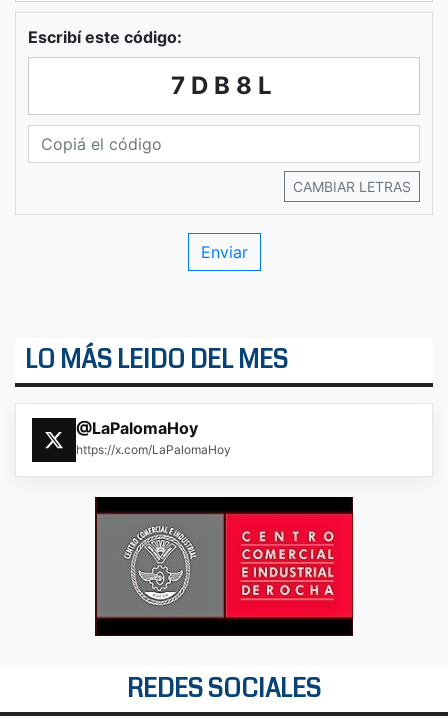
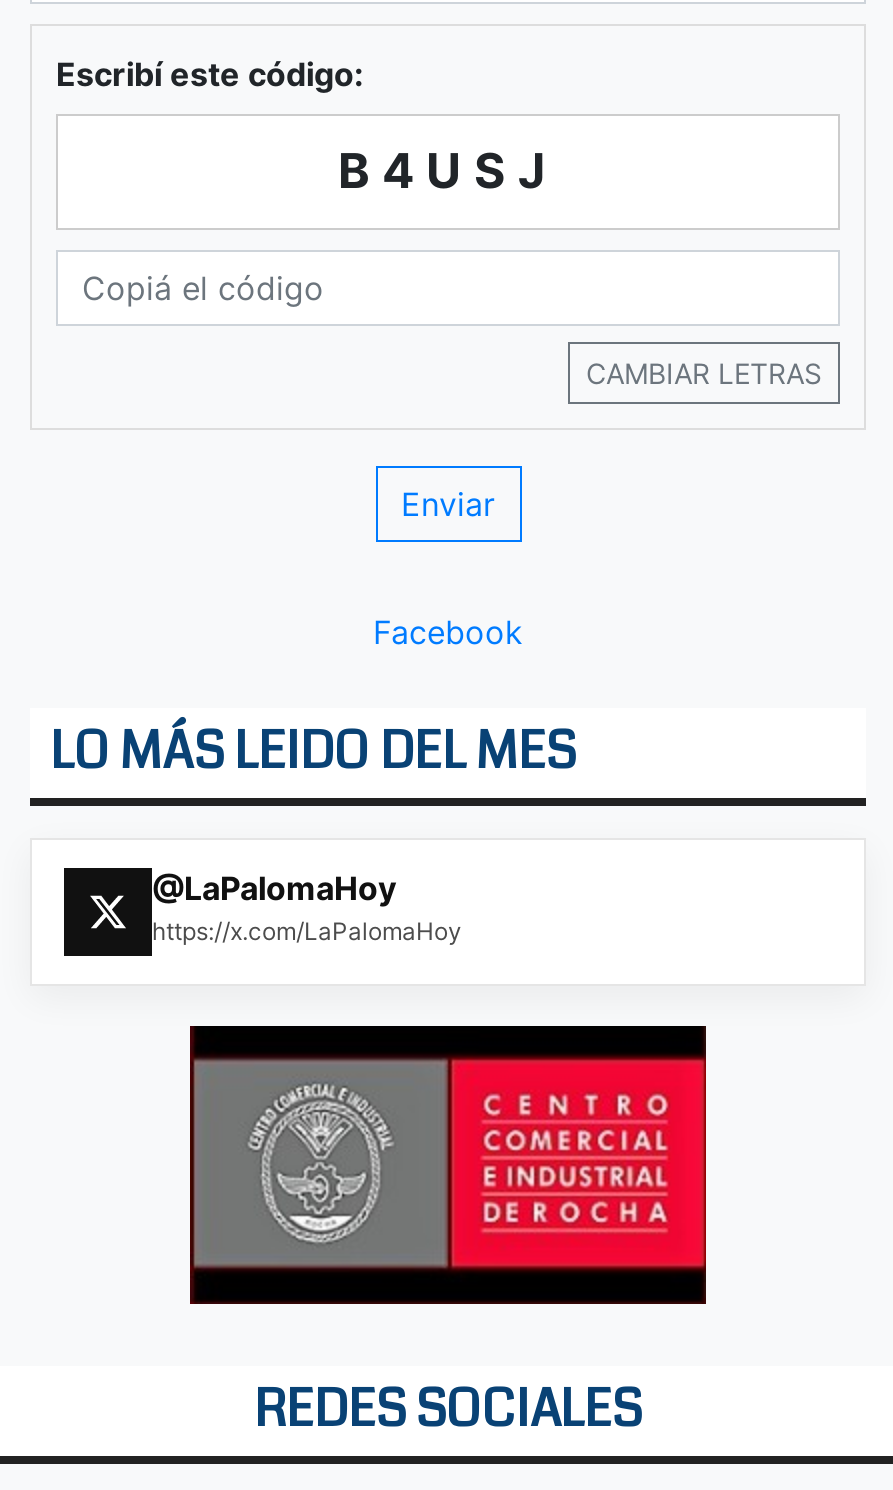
- 7DB8L
+ B4USJ

+ Facebook
